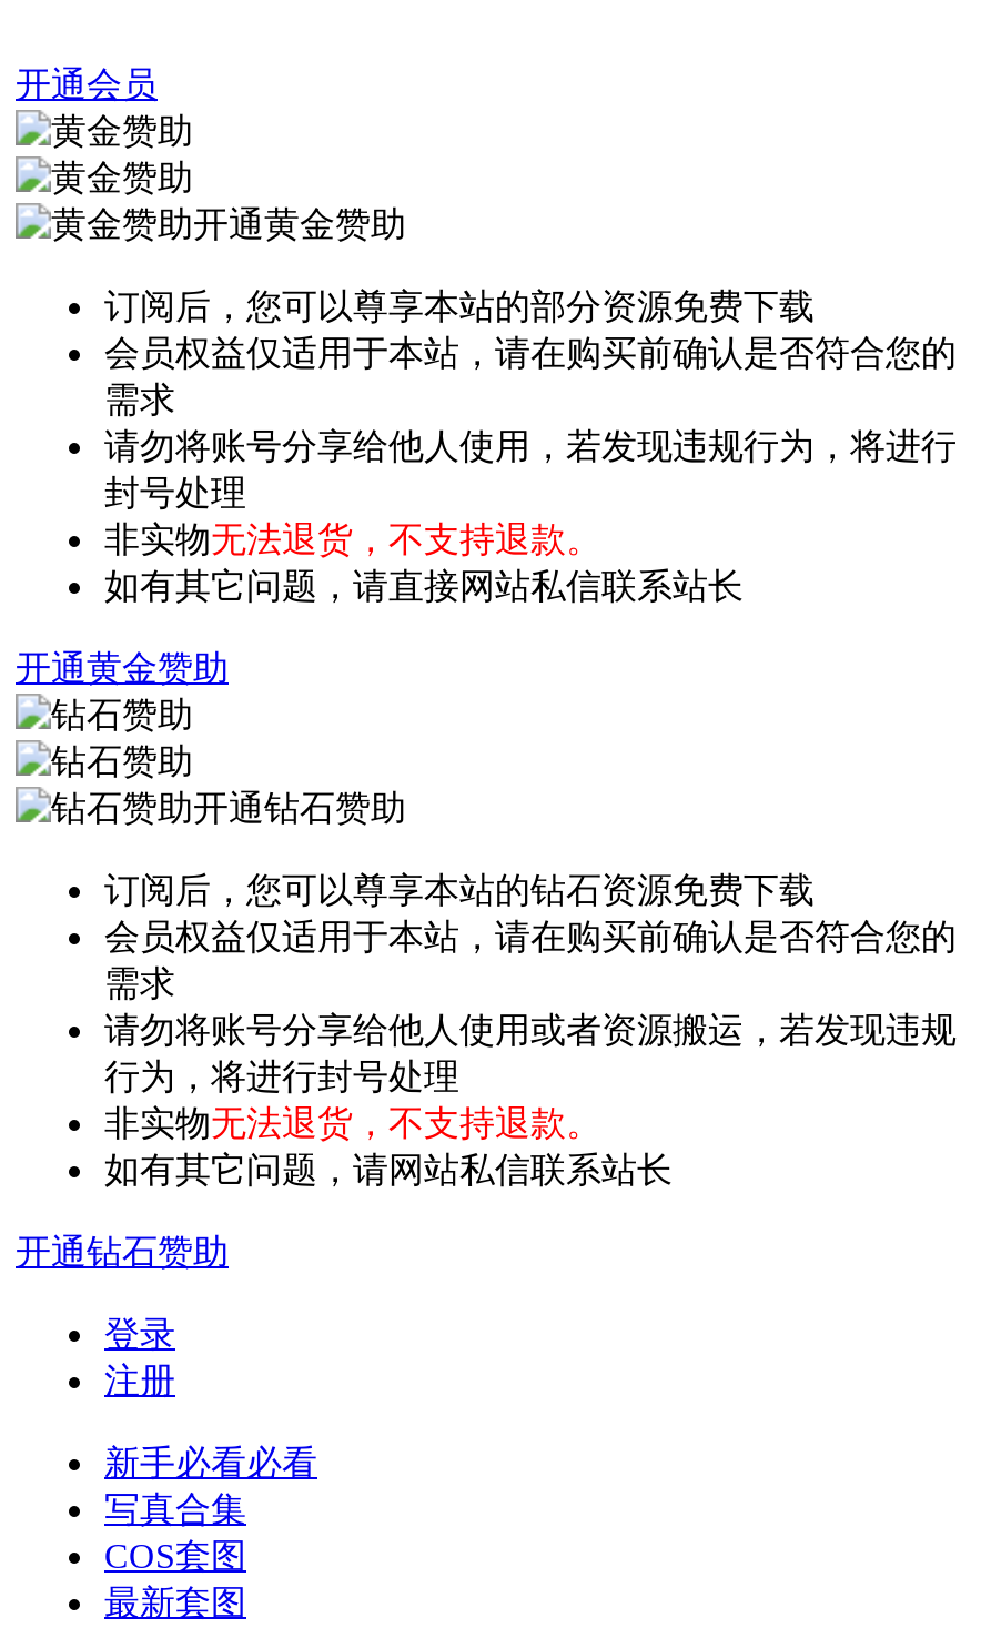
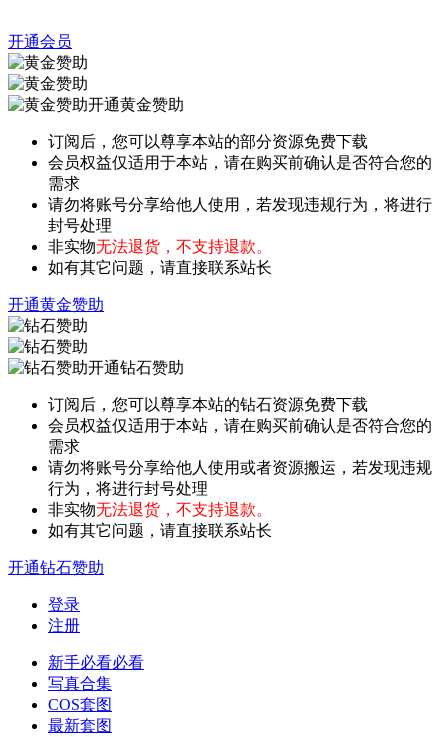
- 如有其它问题，请直接网站私信联系站长
+ 如有其它问题，请直接联系站长

- 如有其它问题，请网站私信联系站长
+ 如有其它问题，请直接联系站长
